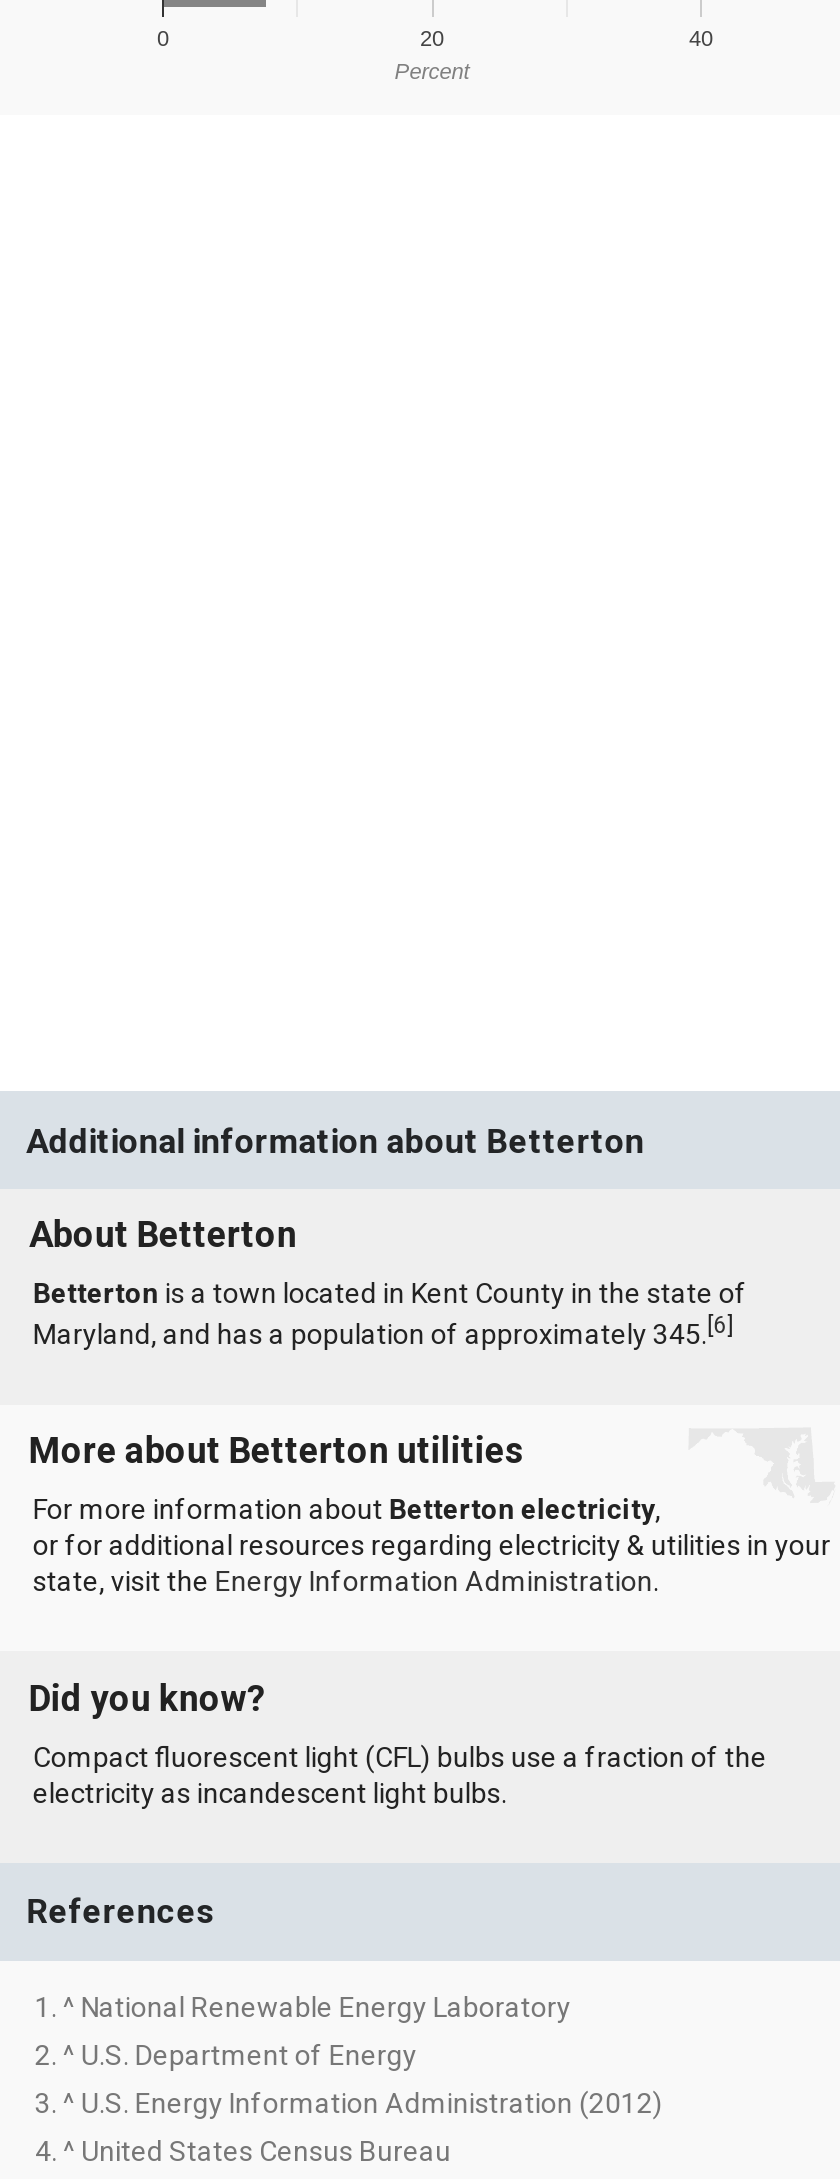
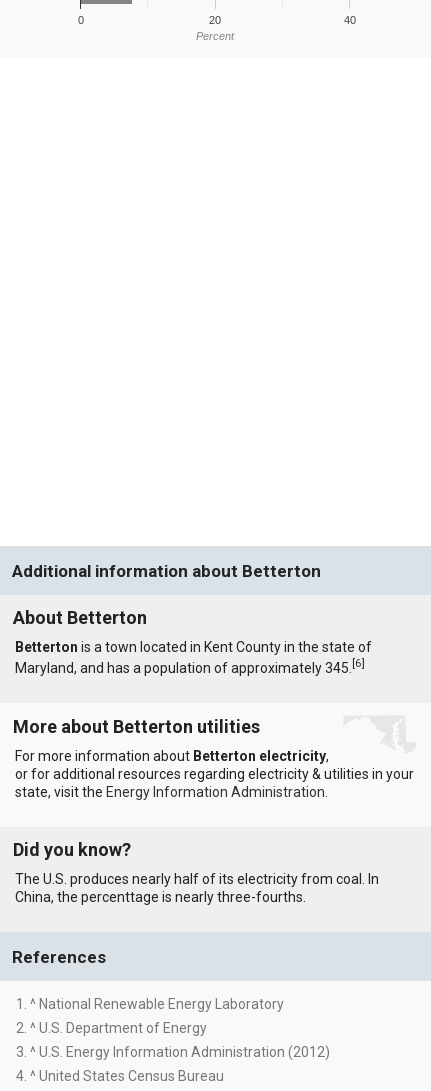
- Compact fluorescent light (CFL) bulbs use a fraction of the
- electricity as incandescent light bulbs.
+ The U.S. produces nearly half of its electricity from coal. In
+ China, the percenttage is nearly three-fourths.
